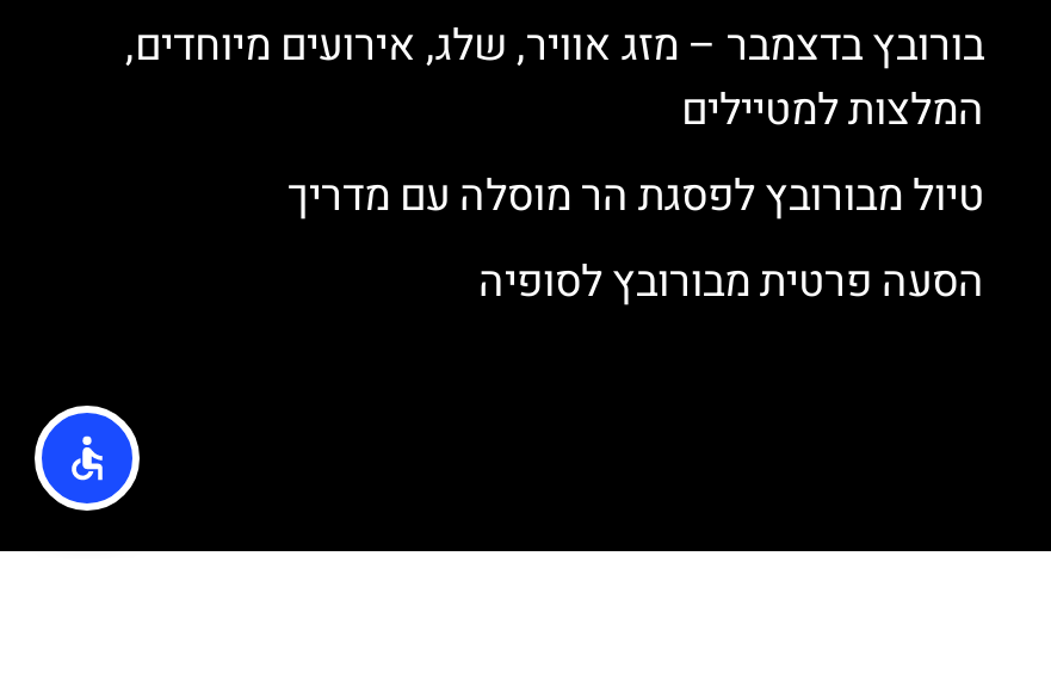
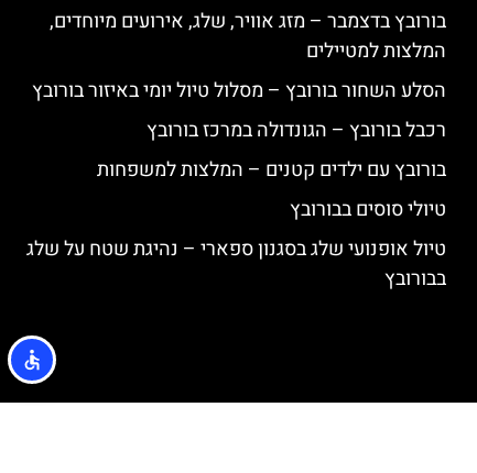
- טיול מבורובץ לפסגת הר מוסלה עם מדריך
- הסעה פרטית מבורובץ לסופיה
+ הסלע השחור בורובץ – מסלול טיול יומי באיזור בורובץ
+ רכבל בורובץ – הגונדולה במרכז בורובץ
+ בורובץ עם ילדים קטנים – המלצות למשפחות
+ טיולי סוסים בבורובץ
+ טיול אופנועי שלג בסגנון ספארי – נהיגת שטח על שלג
+ בבורובץ
